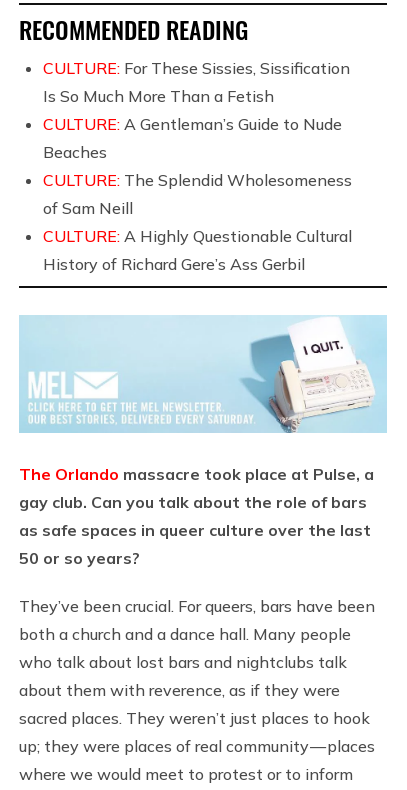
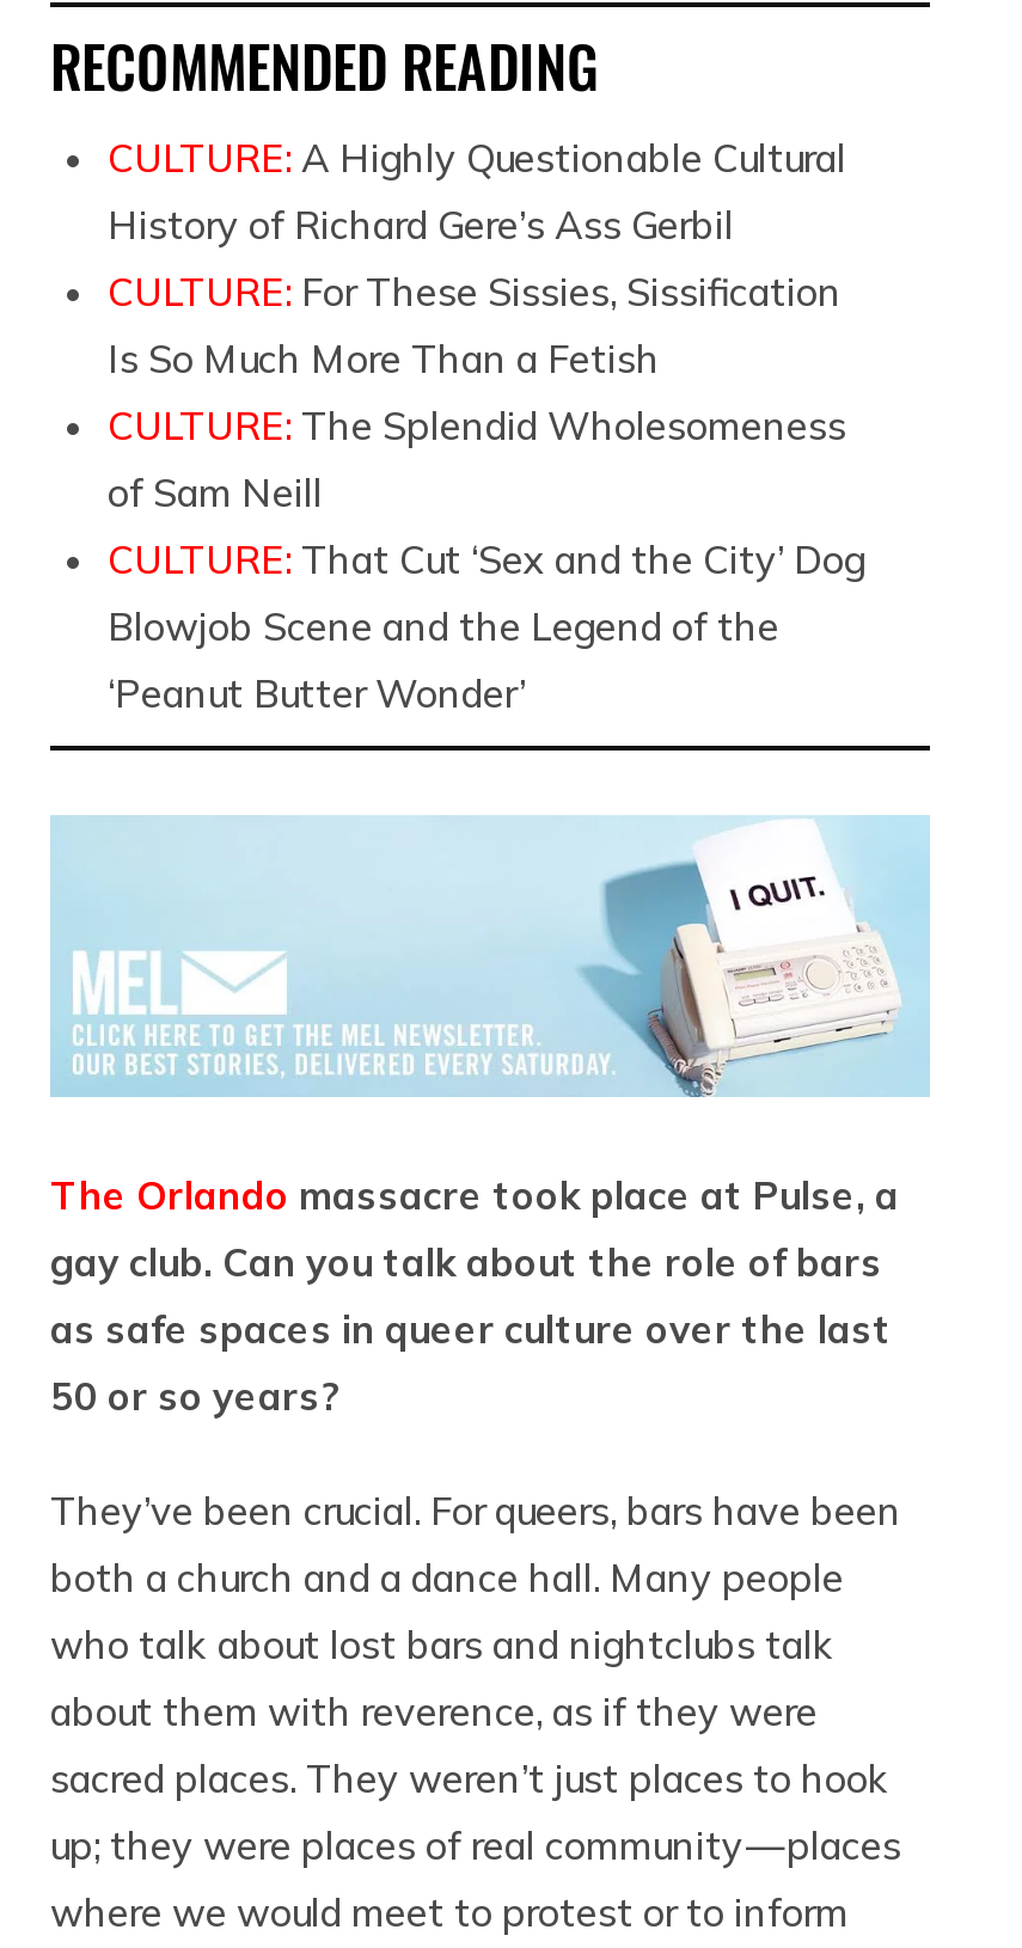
moved down: CULTURE: For These Sissies, Sissification | Is So Much More Than a Fetish

- CULTURE: A Gentleman’s Guide to Nude
- Beaches

+ CULTURE: That Cut ‘Sex and the City’ Dog
+ Blowjob Scene and the Legend of the
+ ‘Peanut Butter Wonder’

moved up: CULTURE: A Highly Questionable Cultural | History of Richard Gere’s Ass Gerbil
